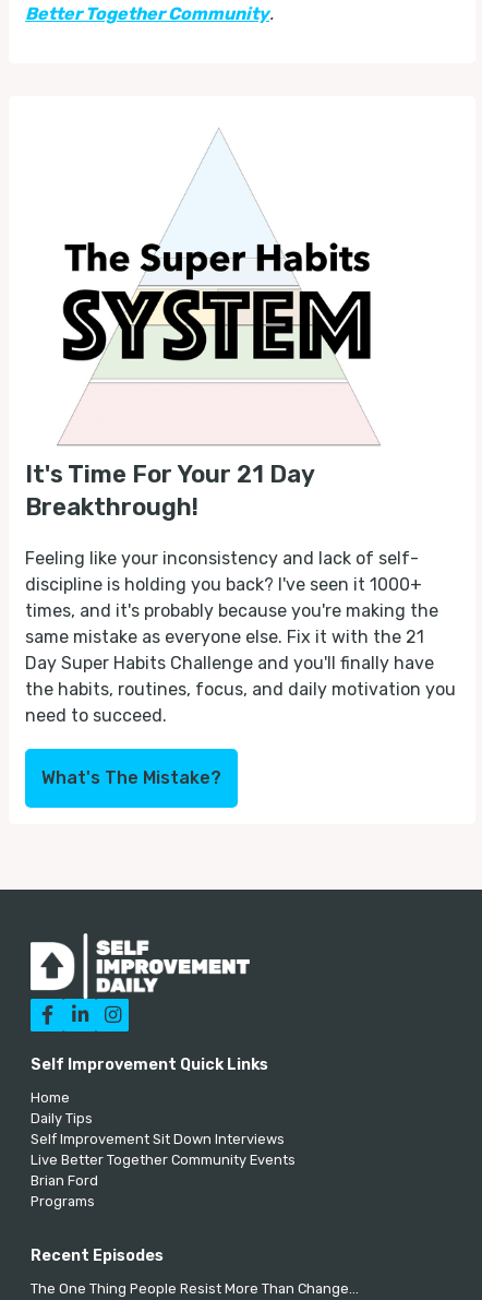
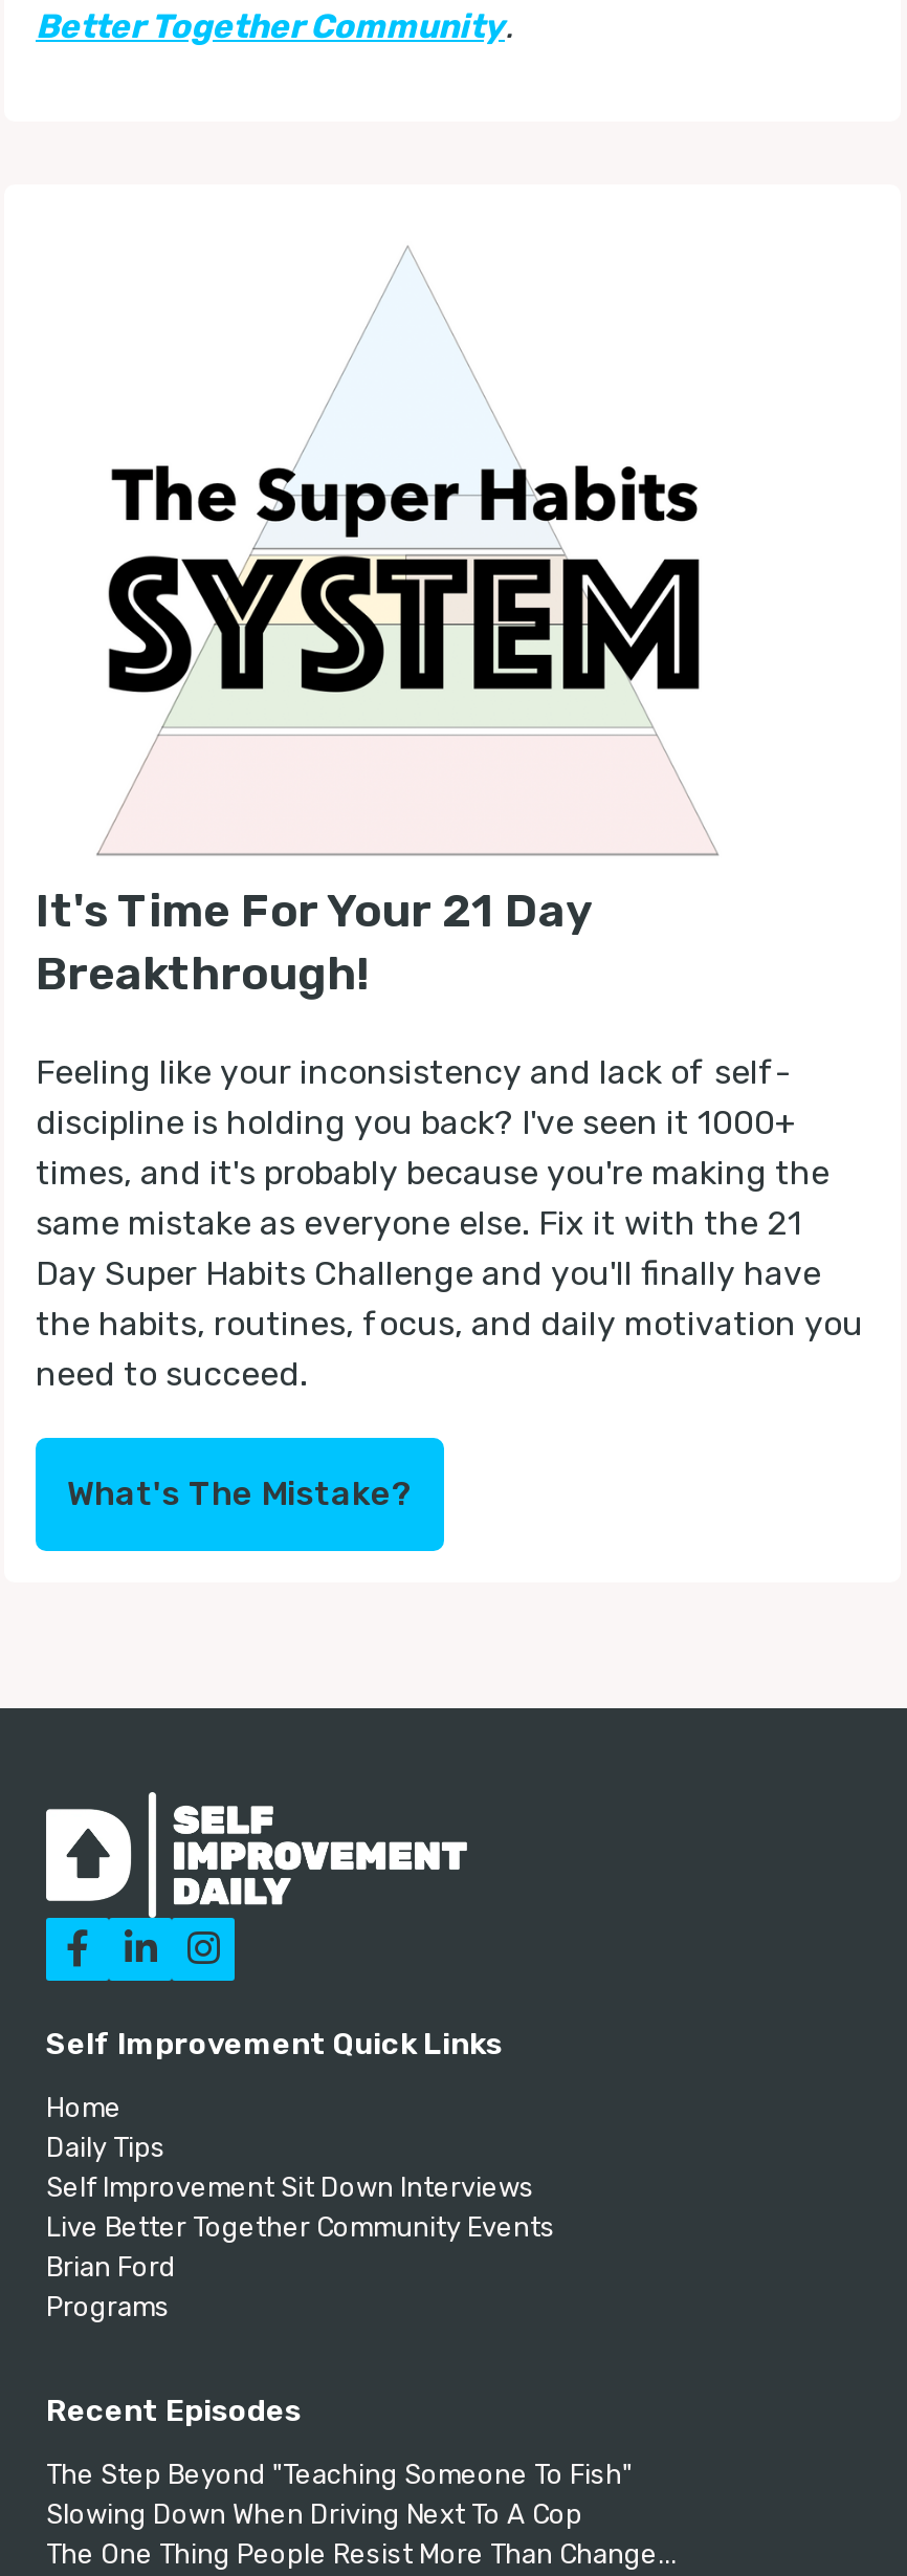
+ The Step Beyond "Teaching Someone To Fish"
+ Slowing Down When Driving Next To A Cop
